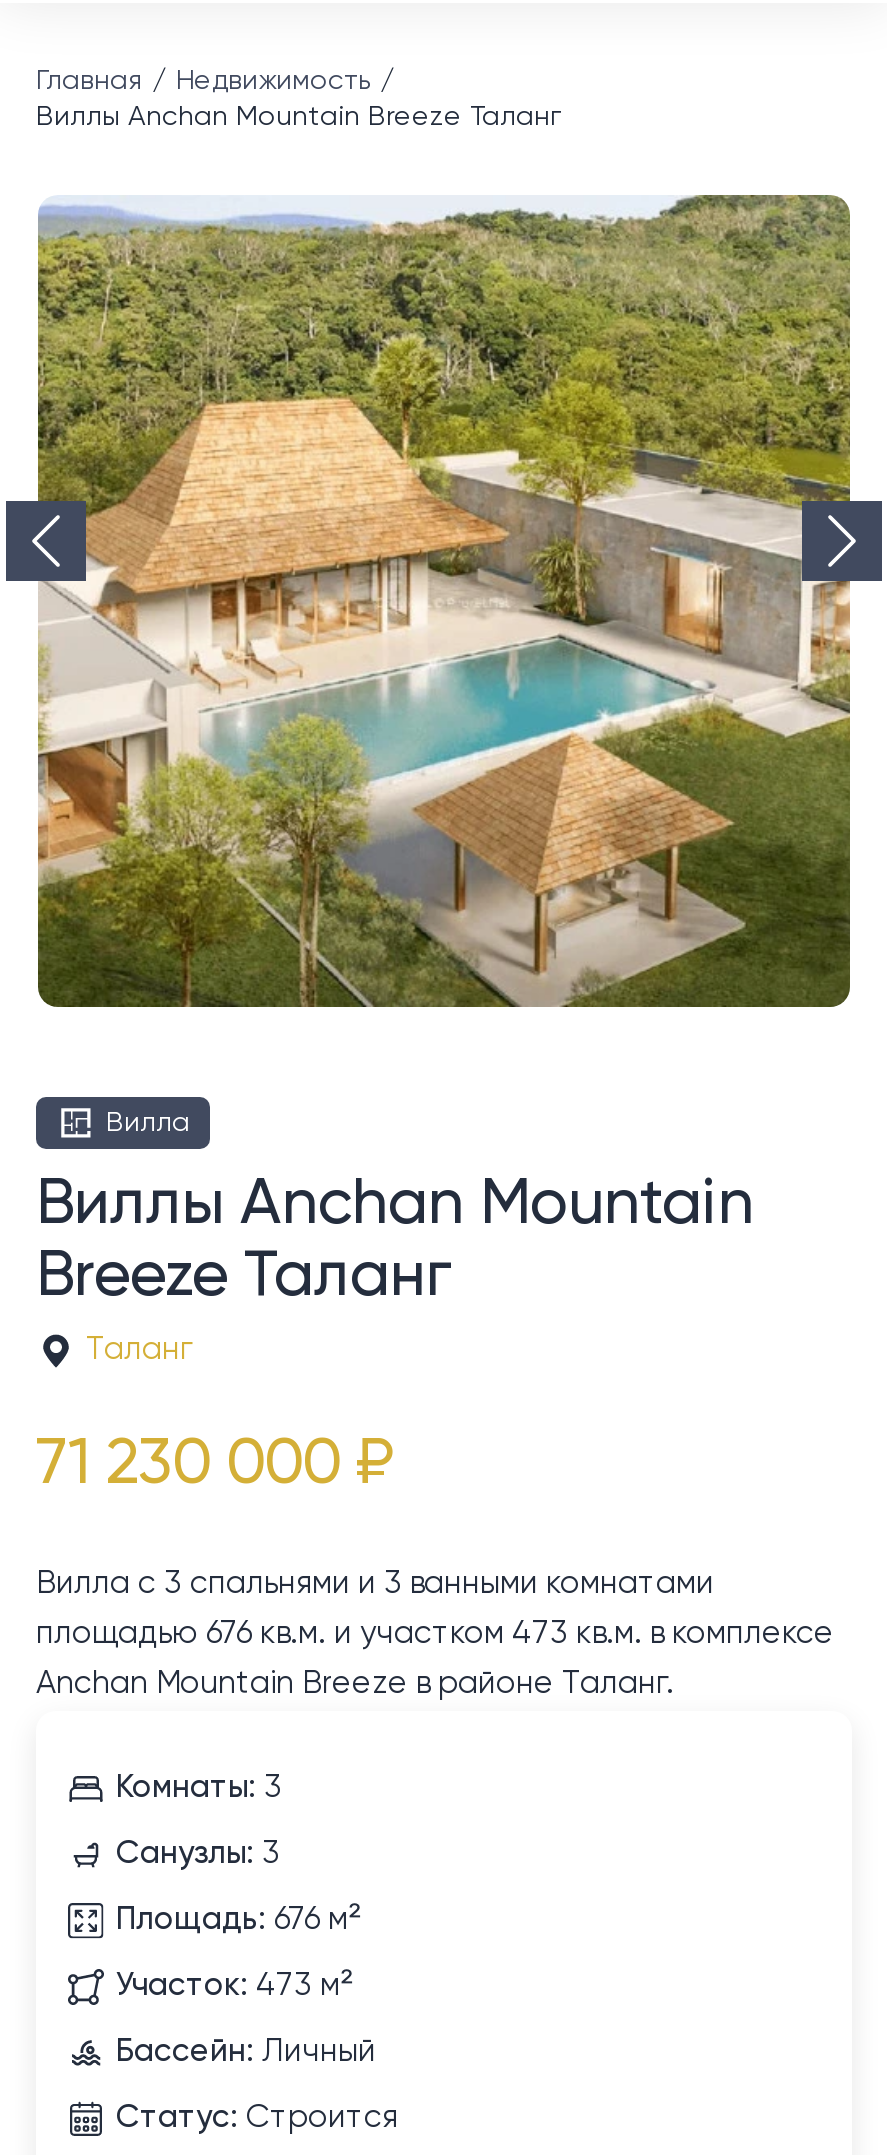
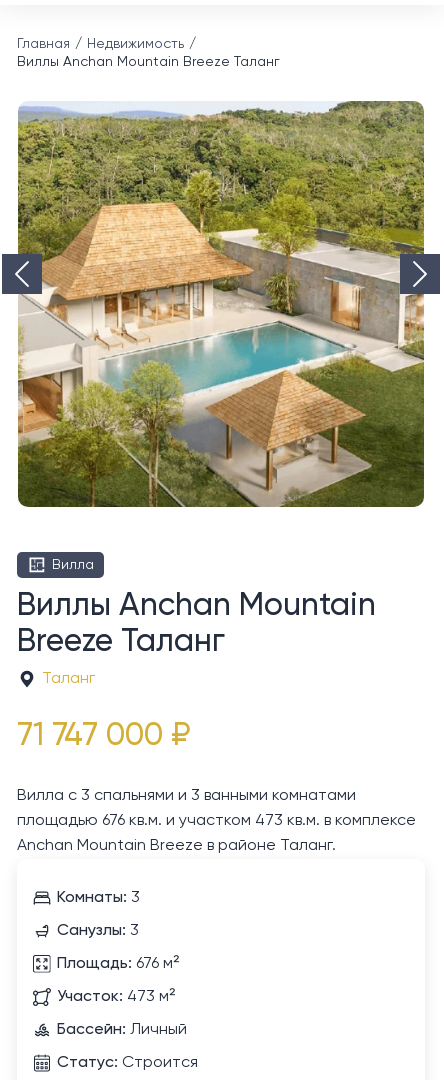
- 71 230 000 ₽
+ 71 747 000 ₽
